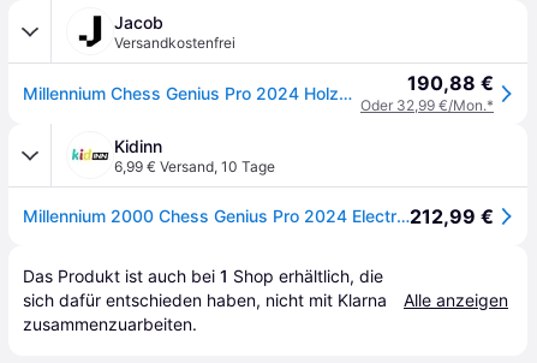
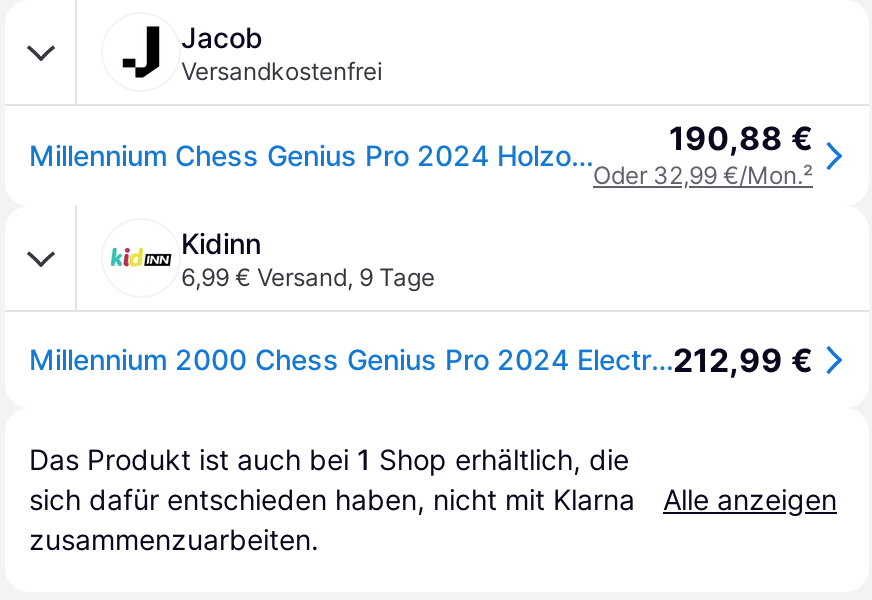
- Oder 32,99 €/Mon.*
+ Oder 32,99 €/Mon.²

- 6,99 € Versand, 10 Tage
+ 6,99 € Versand, 9 Tage
